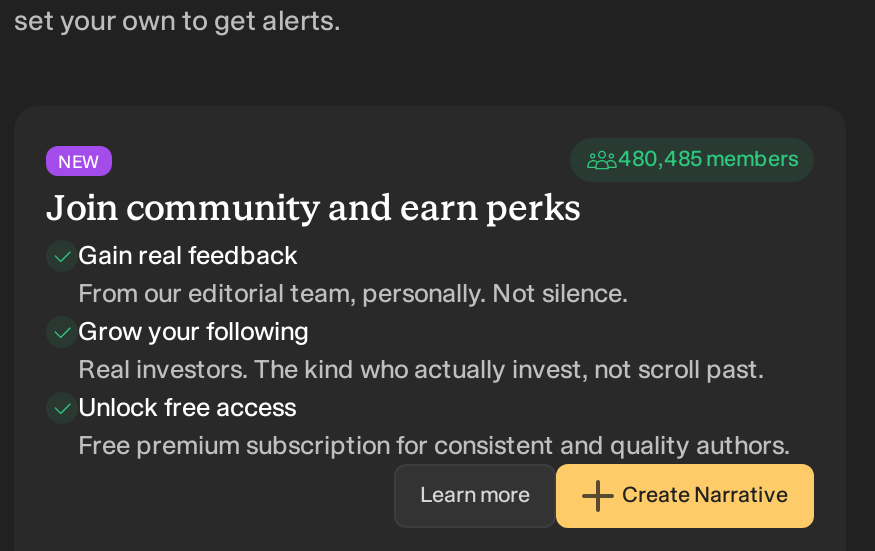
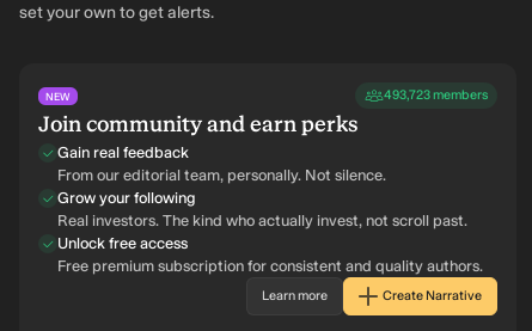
- 480,485 members
+ 493,723 members
